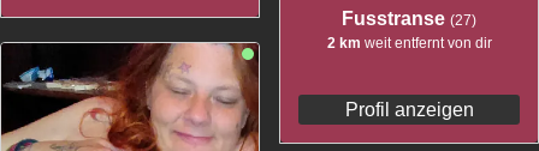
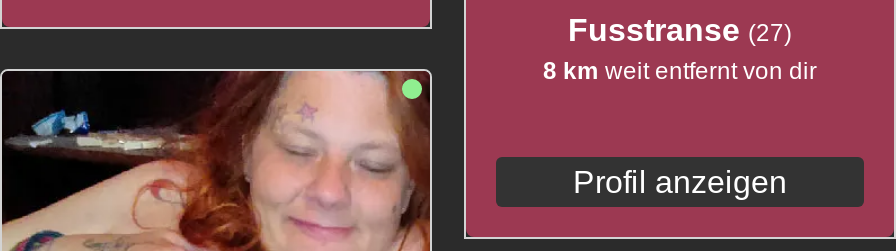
- 2 km weit entfernt von dir
+ 8 km weit entfernt von dir
